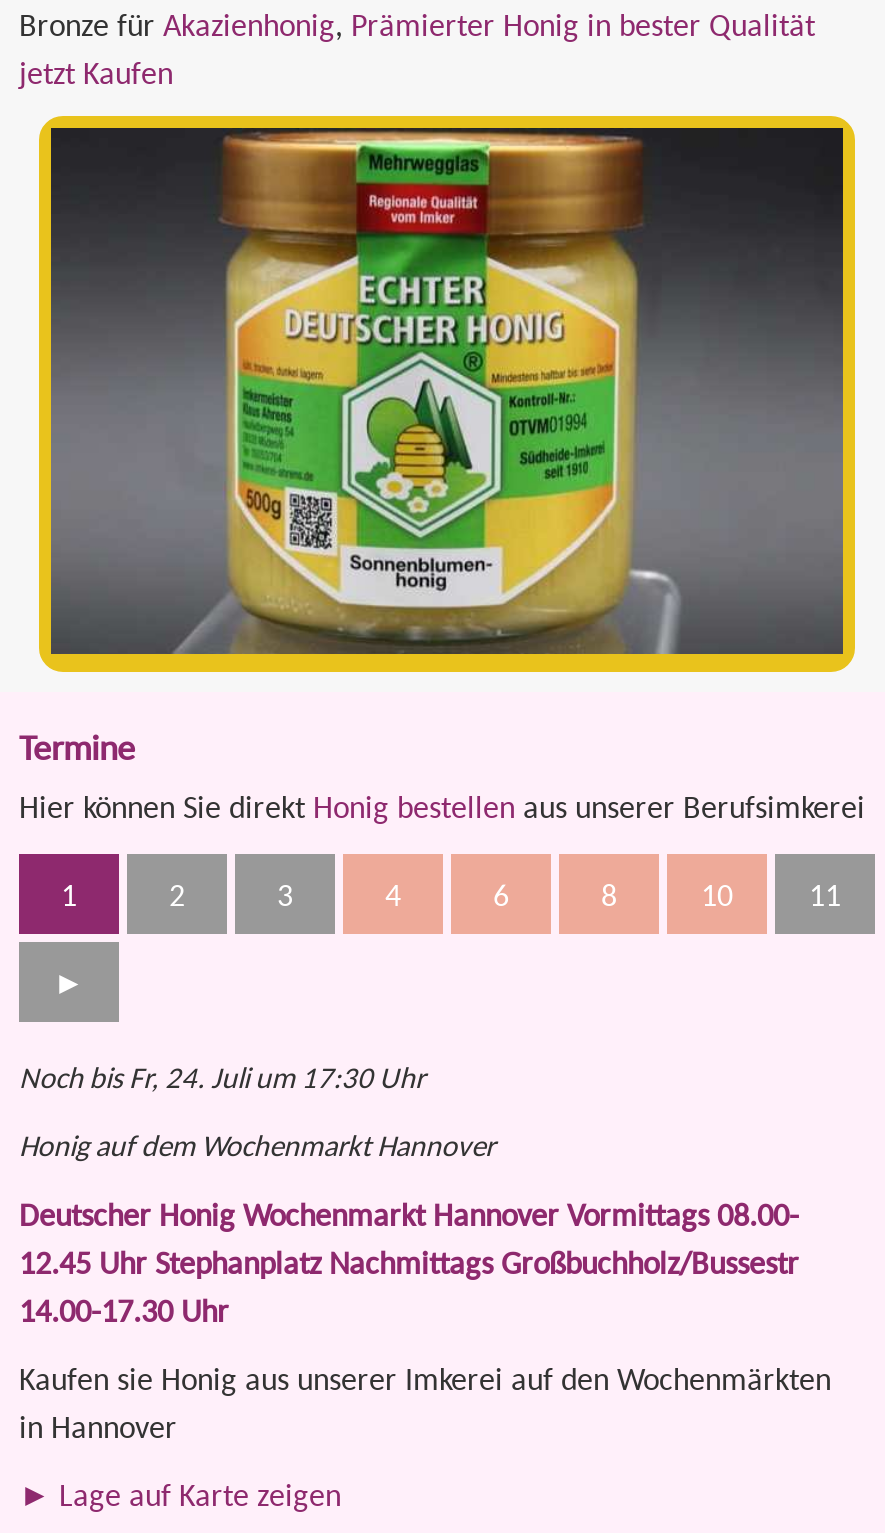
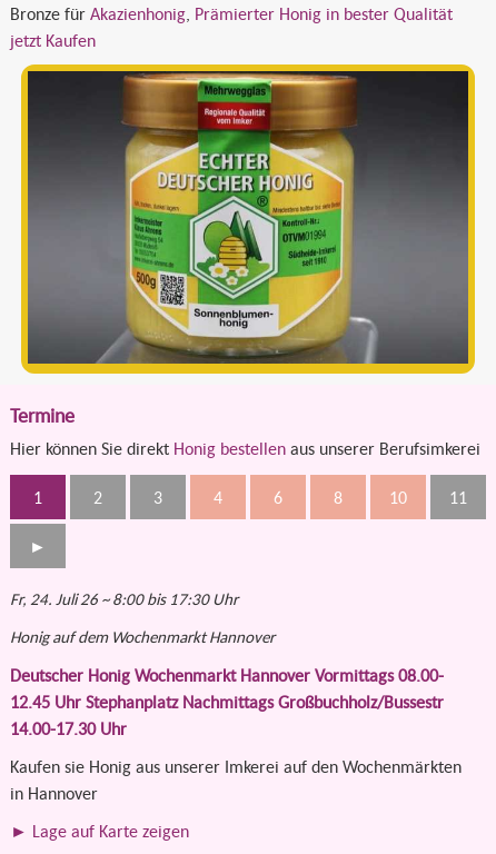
- Noch bis Fr, 24. Juli um 17:30 Uhr
+ Fr, 24. Juli 26 ~ 8:00 bis 17:30 Uhr
